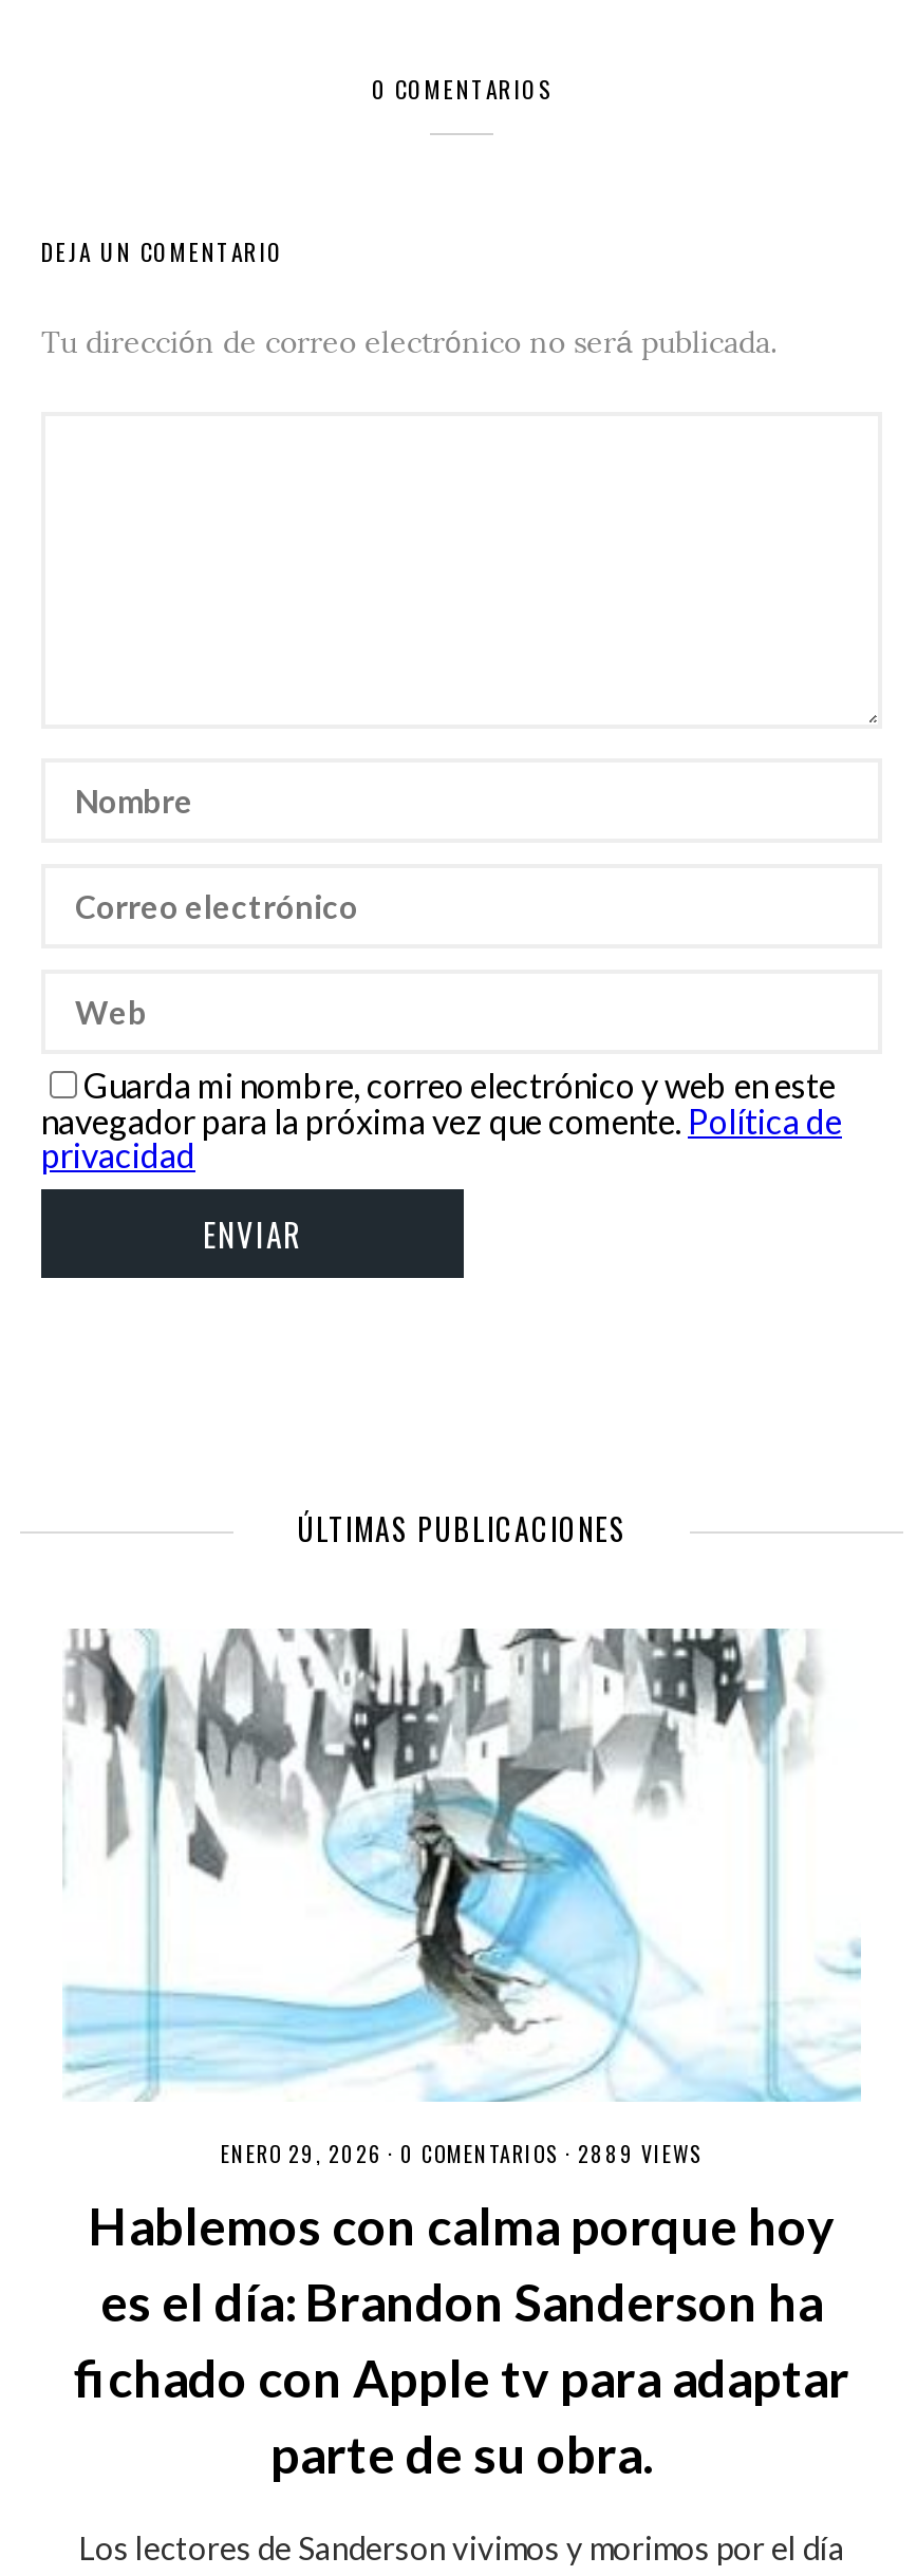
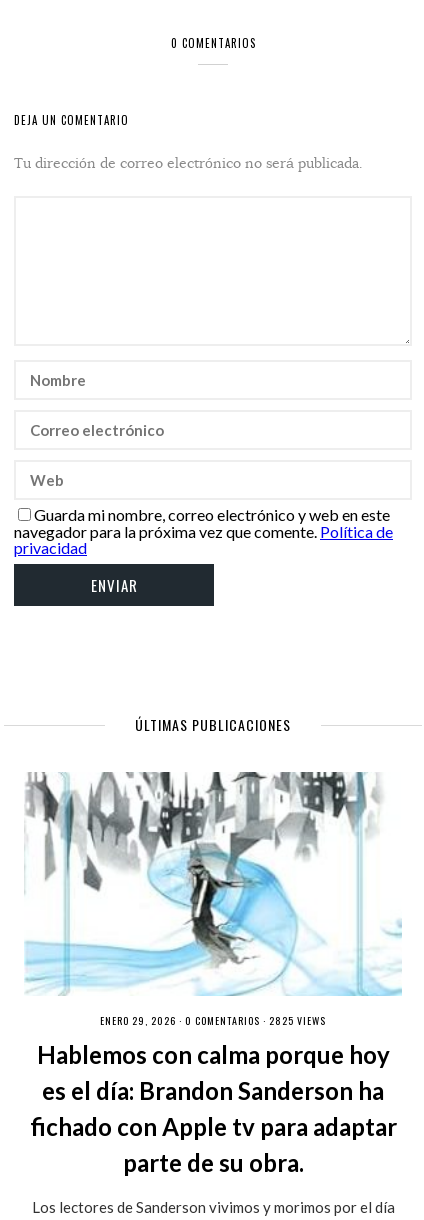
- ENERO 29, 2026 · 0 COMENTARIOS · 2889 VIEWS
+ ENERO 29, 2026 · 0 COMENTARIOS · 2825 VIEWS
